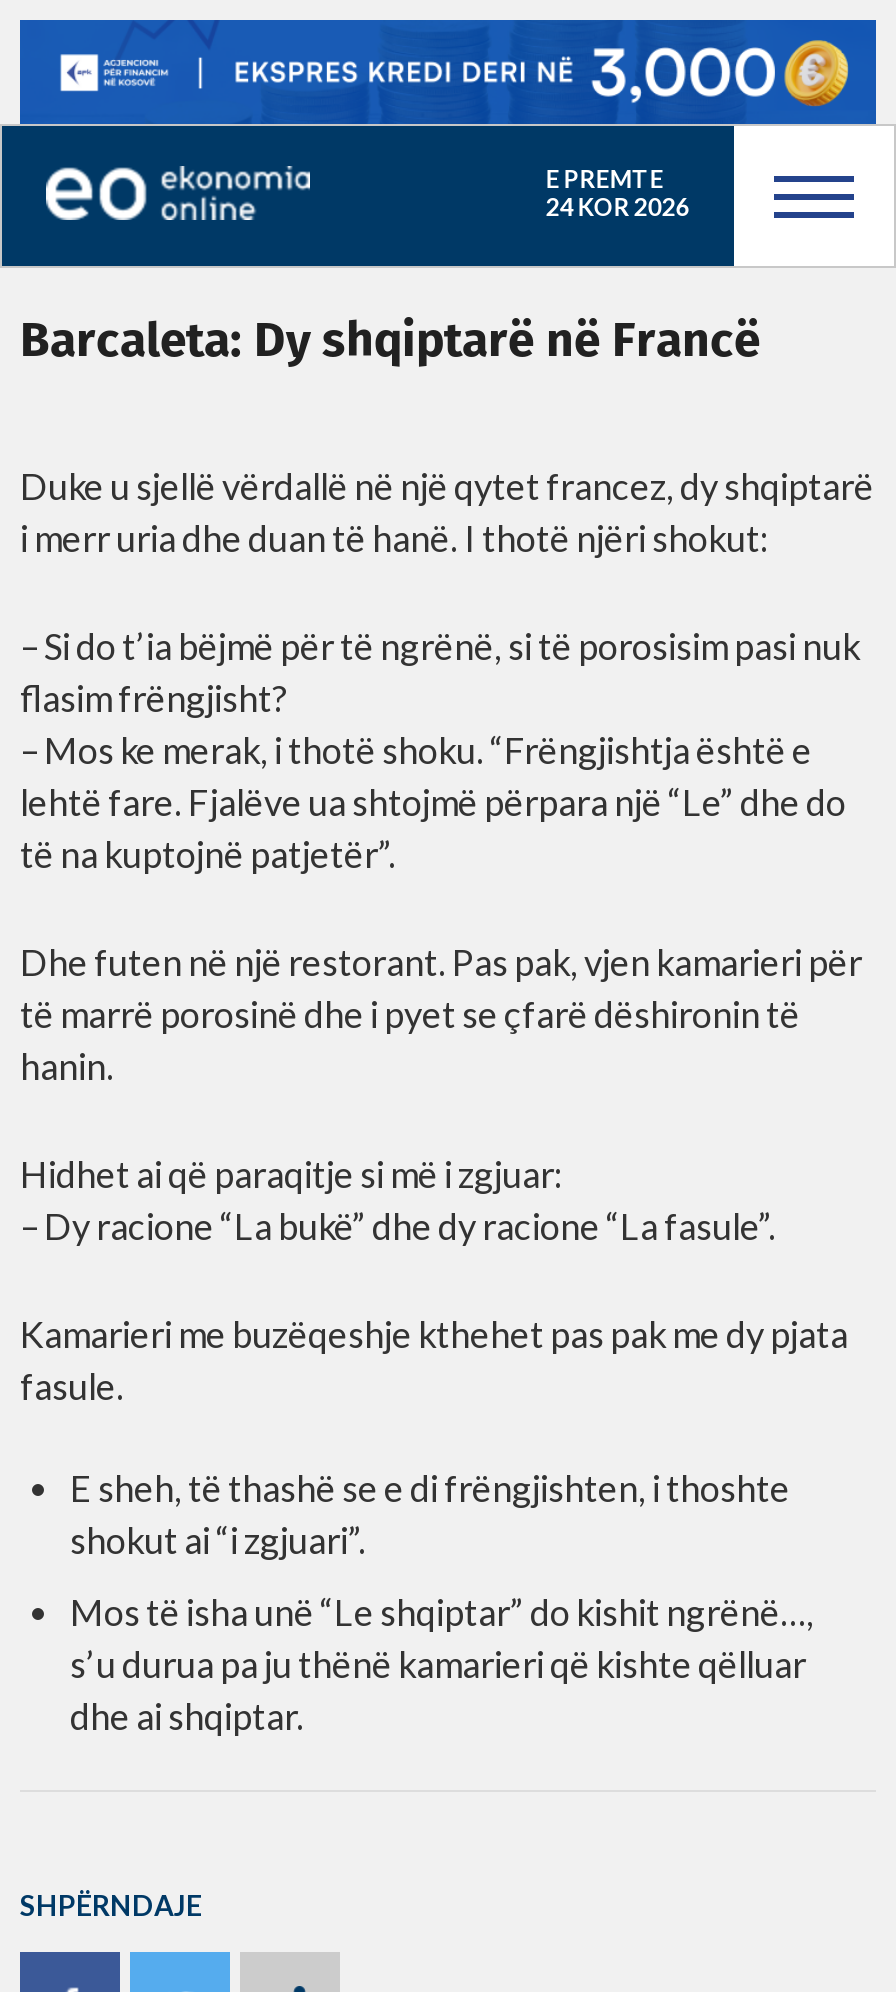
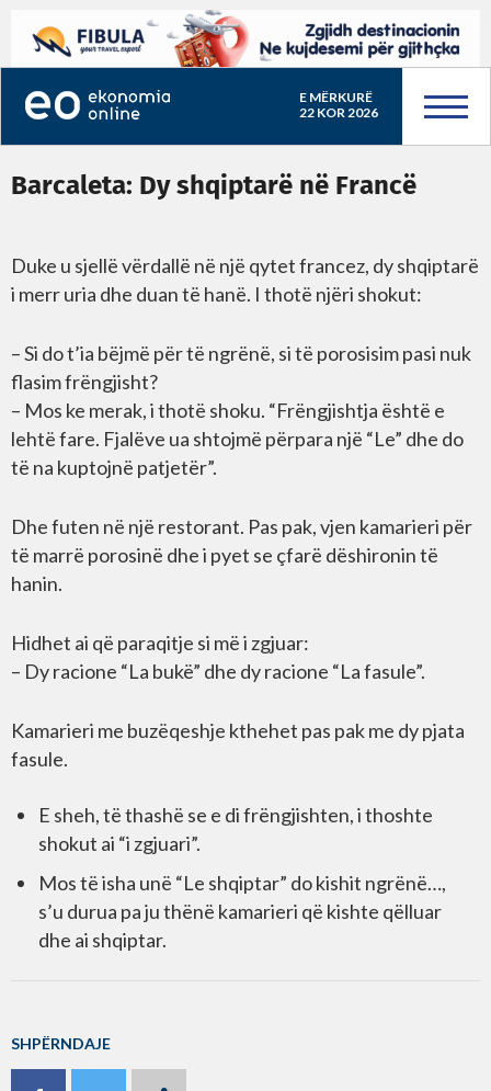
- [image]
- E PREMTE
+ [image]
+ E MËRKURË

- 24 KOR 2026
+ 22 KOR 2026
